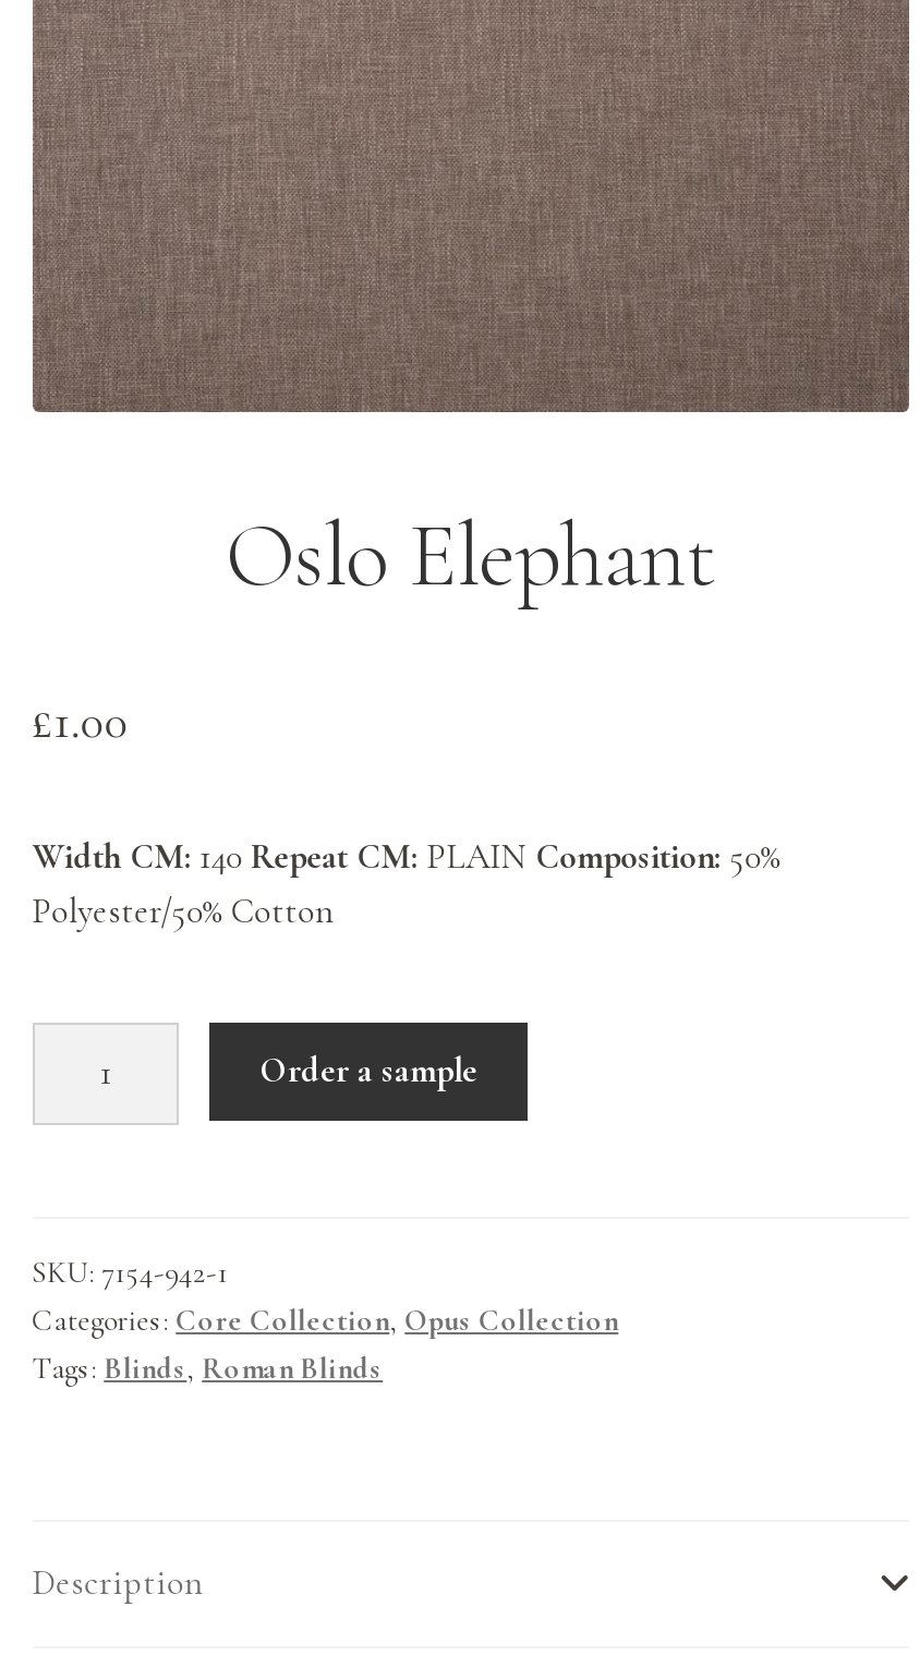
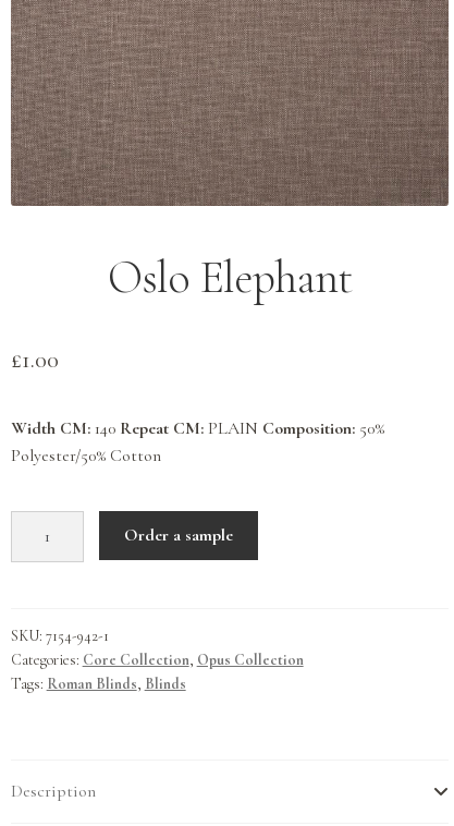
- Tags: Blinds, Roman Blinds
+ Tags: Roman Blinds, Blinds
